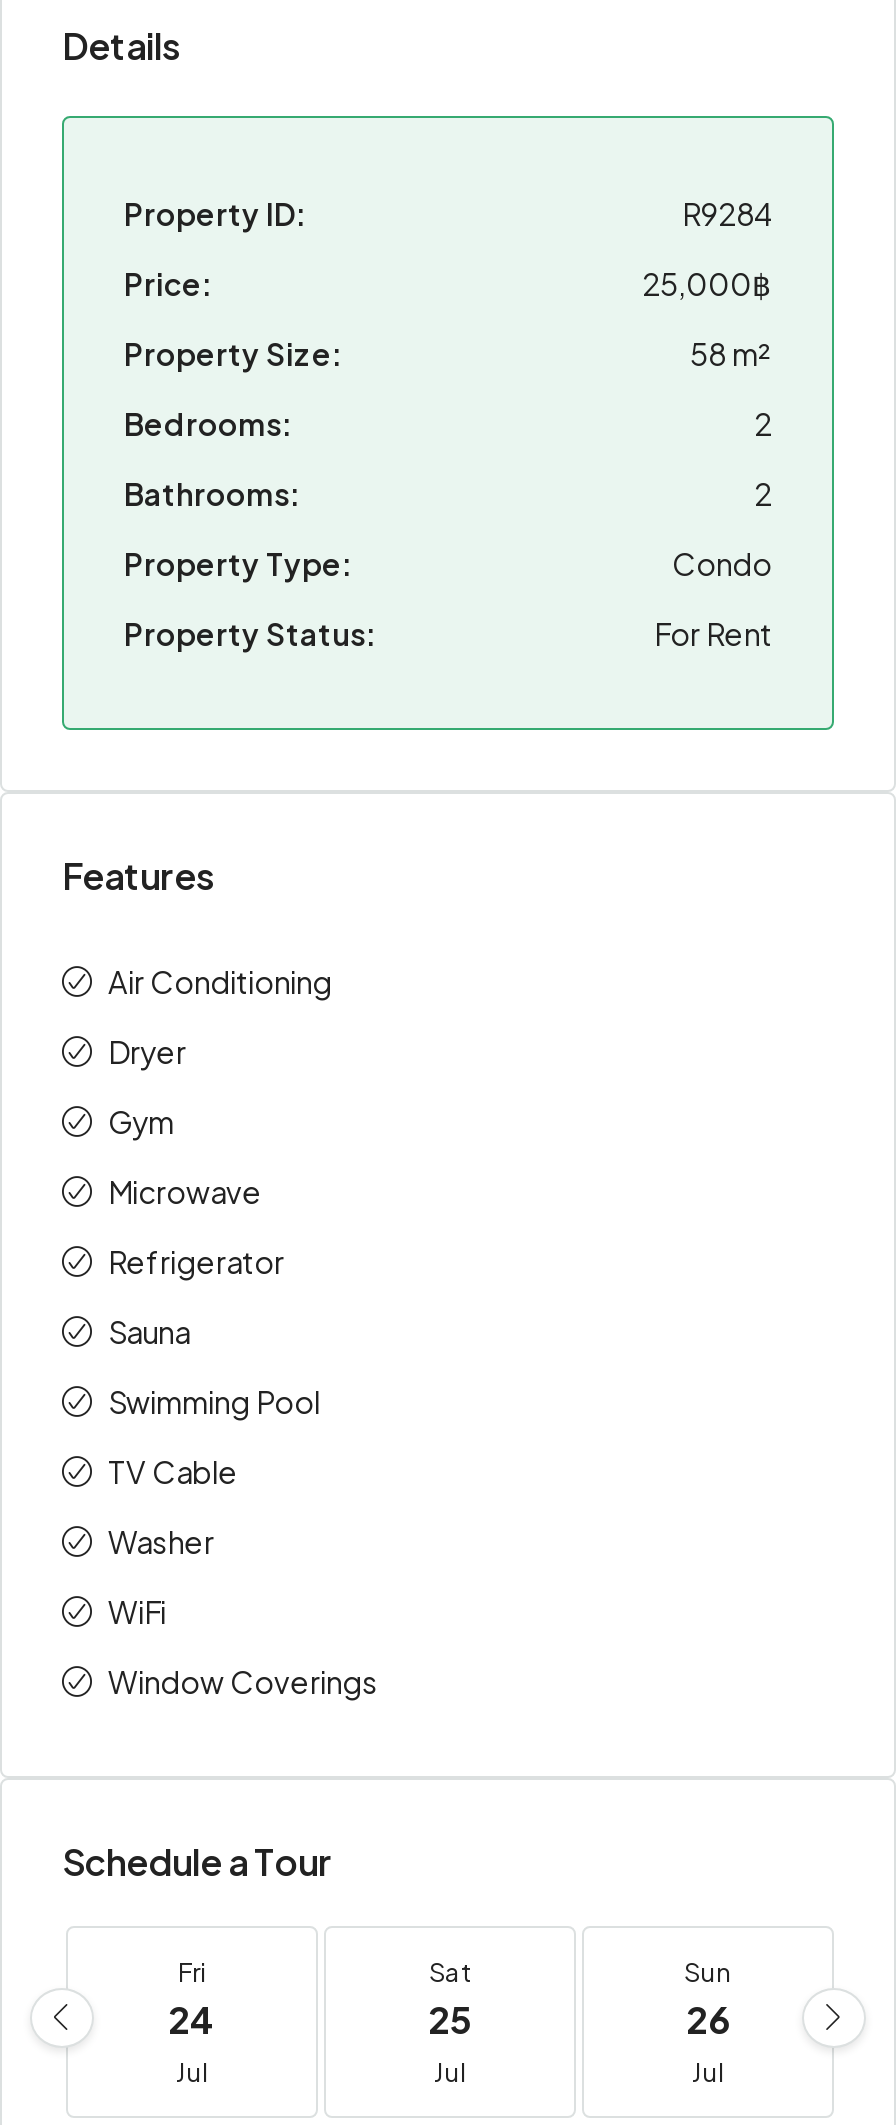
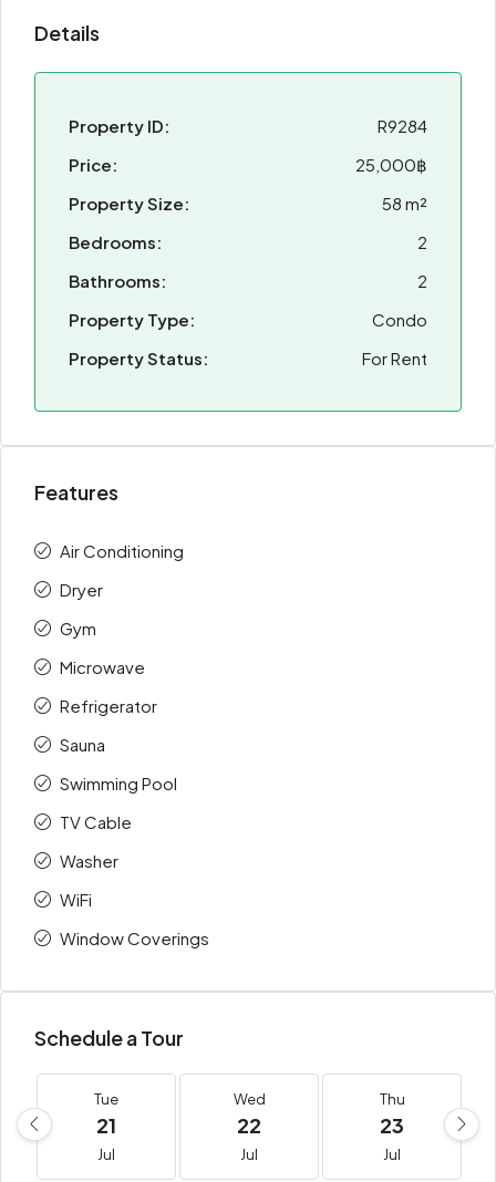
- Fri
- 24
+ Tue
+ 21

- Sat
- 25
+ Wed
+ 22

- Sun
- 26
+ Thu
+ 23
